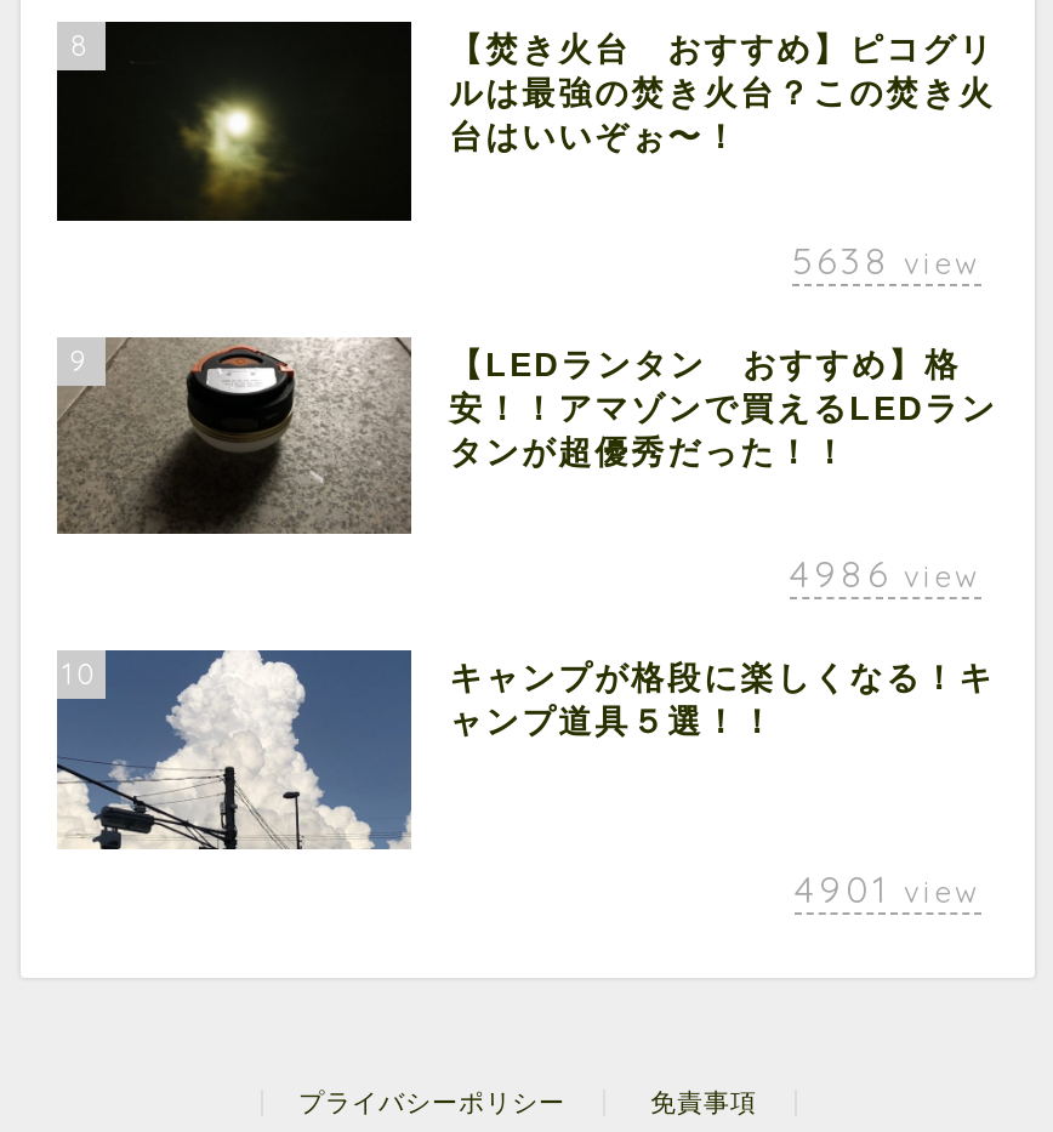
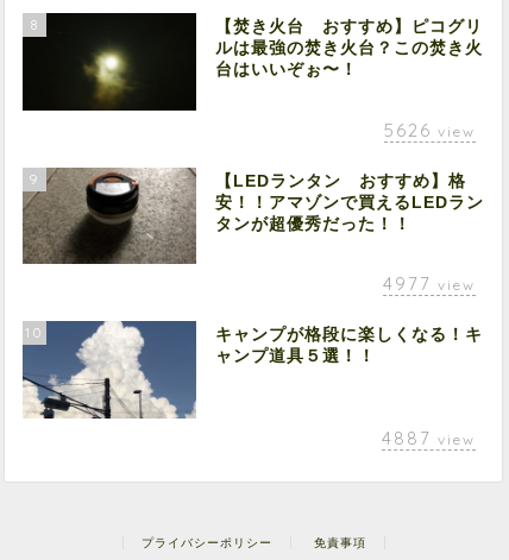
- 5638 view
+ 5626 view

- 4986 view
+ 4977 view

- 4901 view
+ 4887 view
